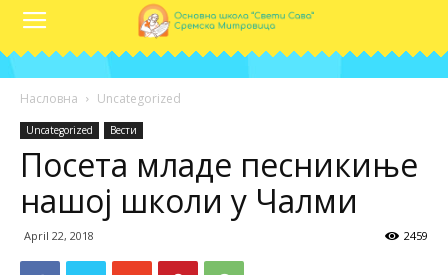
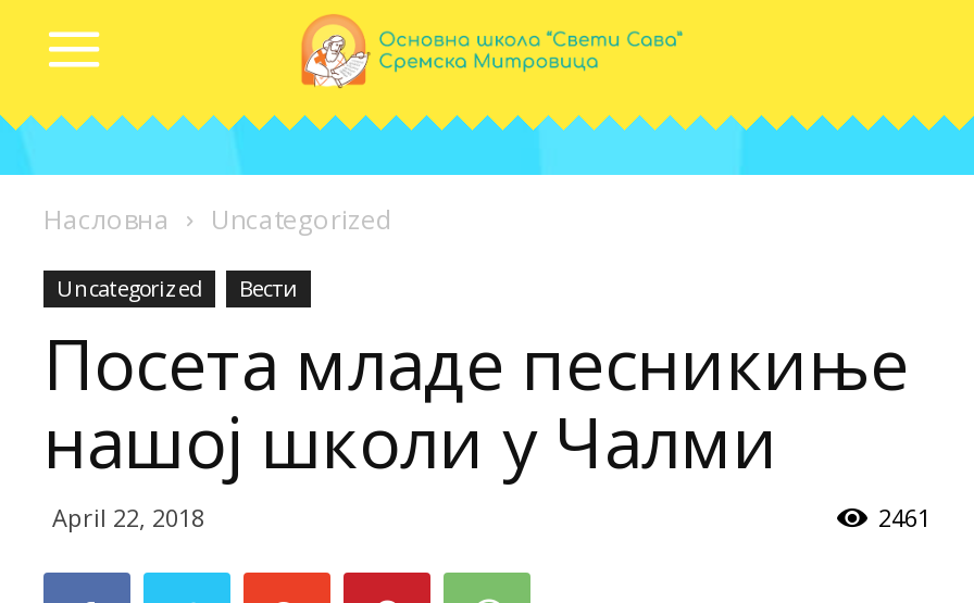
- 2459
+ 2461
